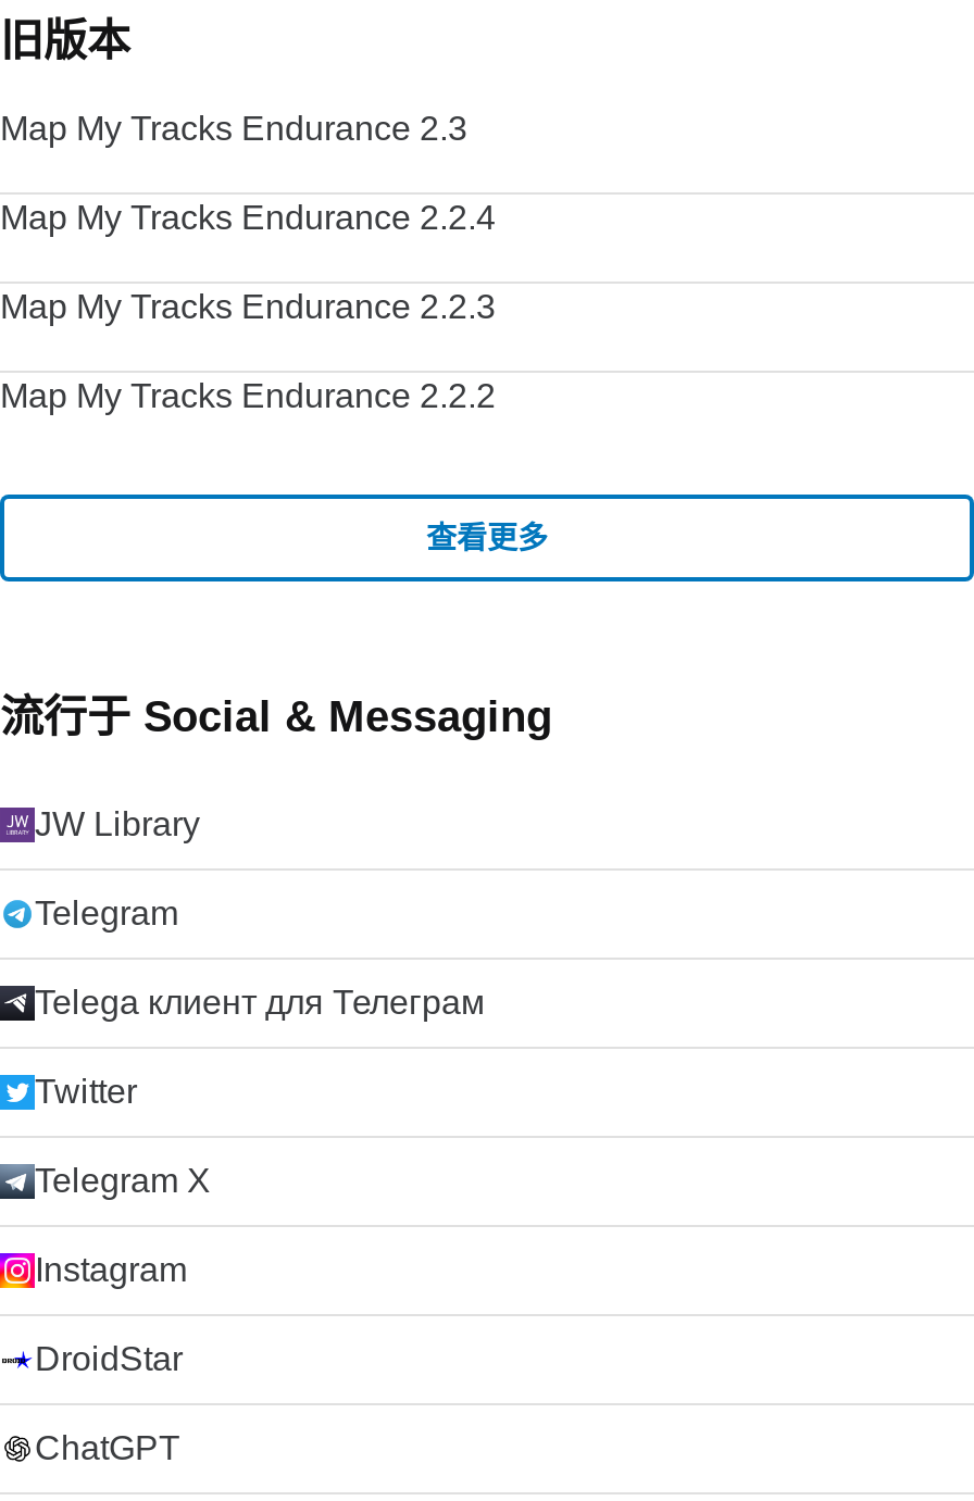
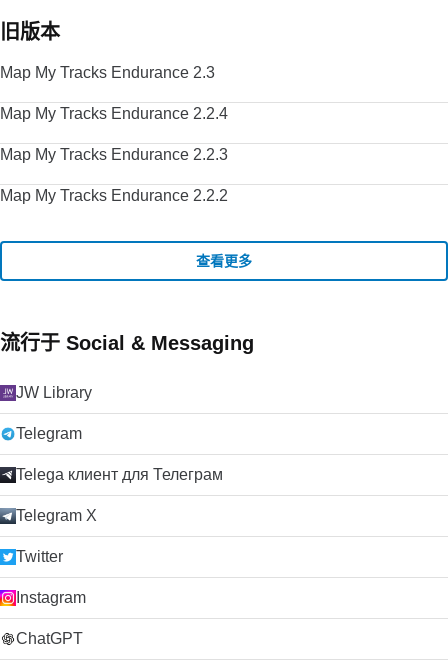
moved down: Twitter

- DroidStar
